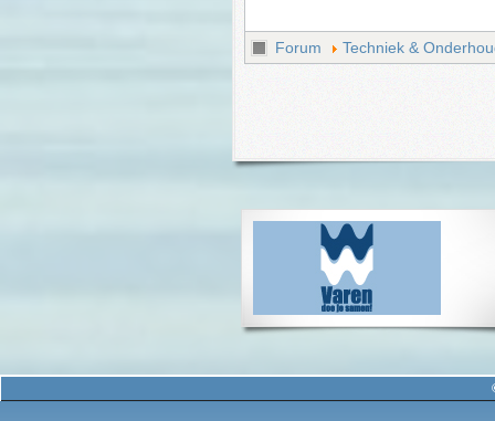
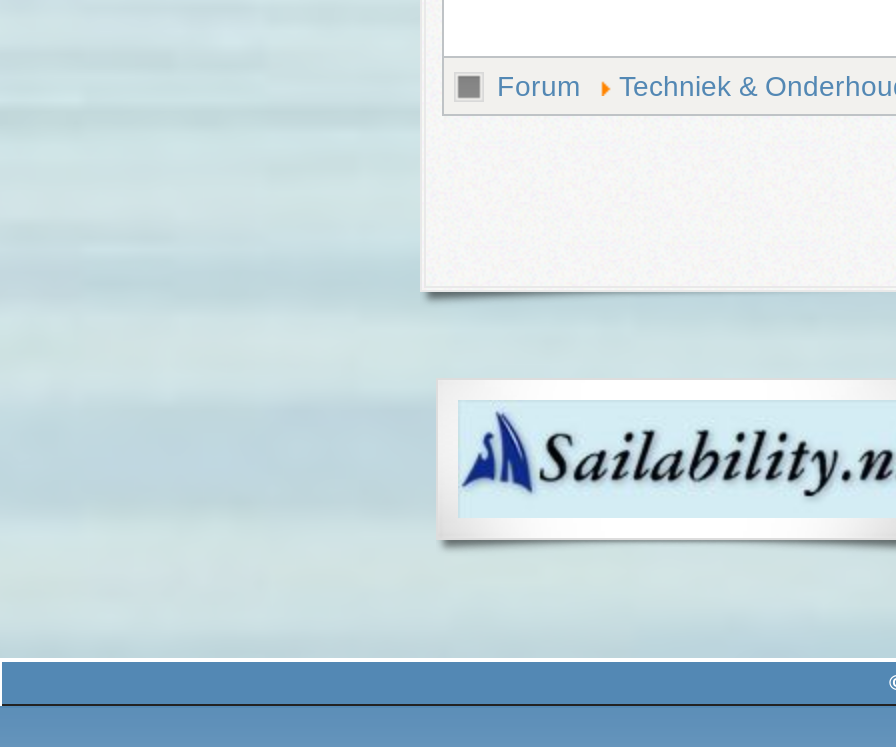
- [image]
+ [image]
